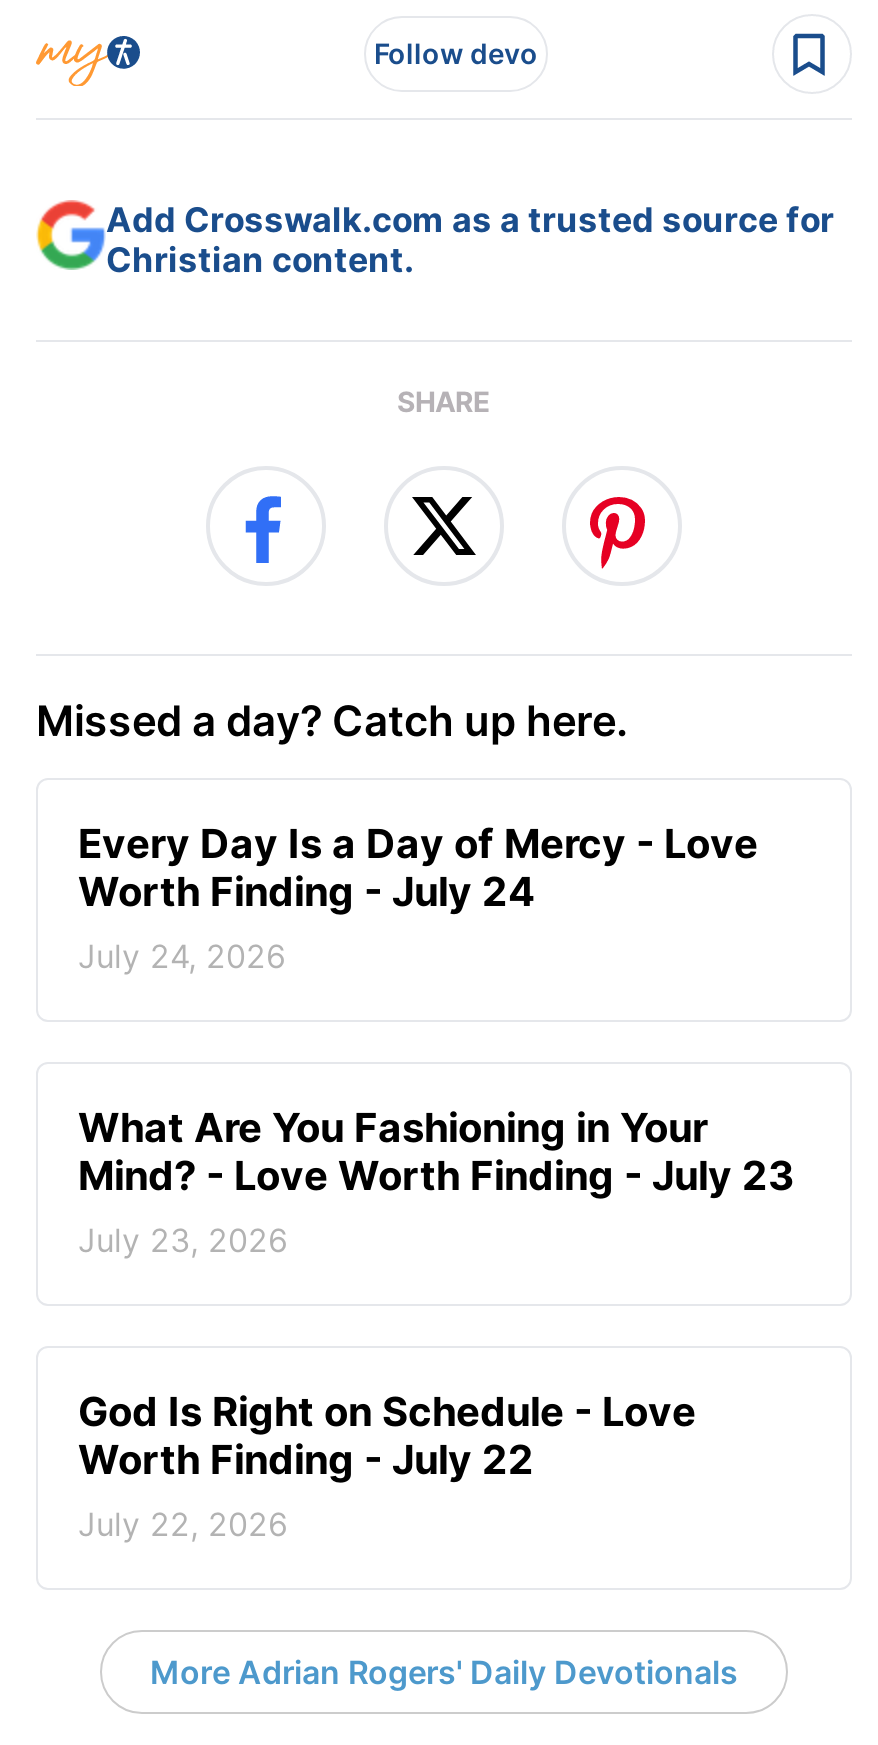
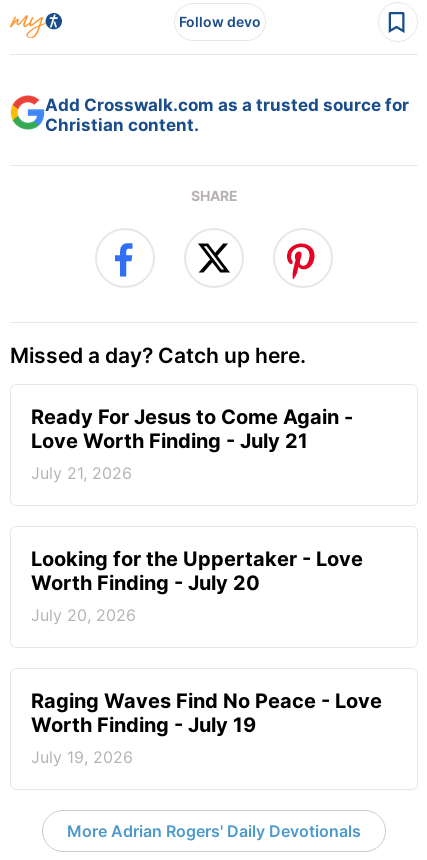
- Every Day Is a Day of Mercy - Love
- Worth Finding - July 24
- July 24, 2026
+ Ready For Jesus to Come Again -
+ Love Worth Finding - July 21
+ July 21, 2026

- What Are You Fashioning in Your
- Mind? - Love Worth Finding - July 23
- July 23, 2026
+ Looking for the Uppertaker - Love
+ Worth Finding - July 20
+ July 20, 2026

- God Is Right on Schedule - Love
- Worth Finding - July 22
- July 22, 2026
+ Raging Waves Find No Peace - Love
+ Worth Finding - July 19
+ July 19, 2026
